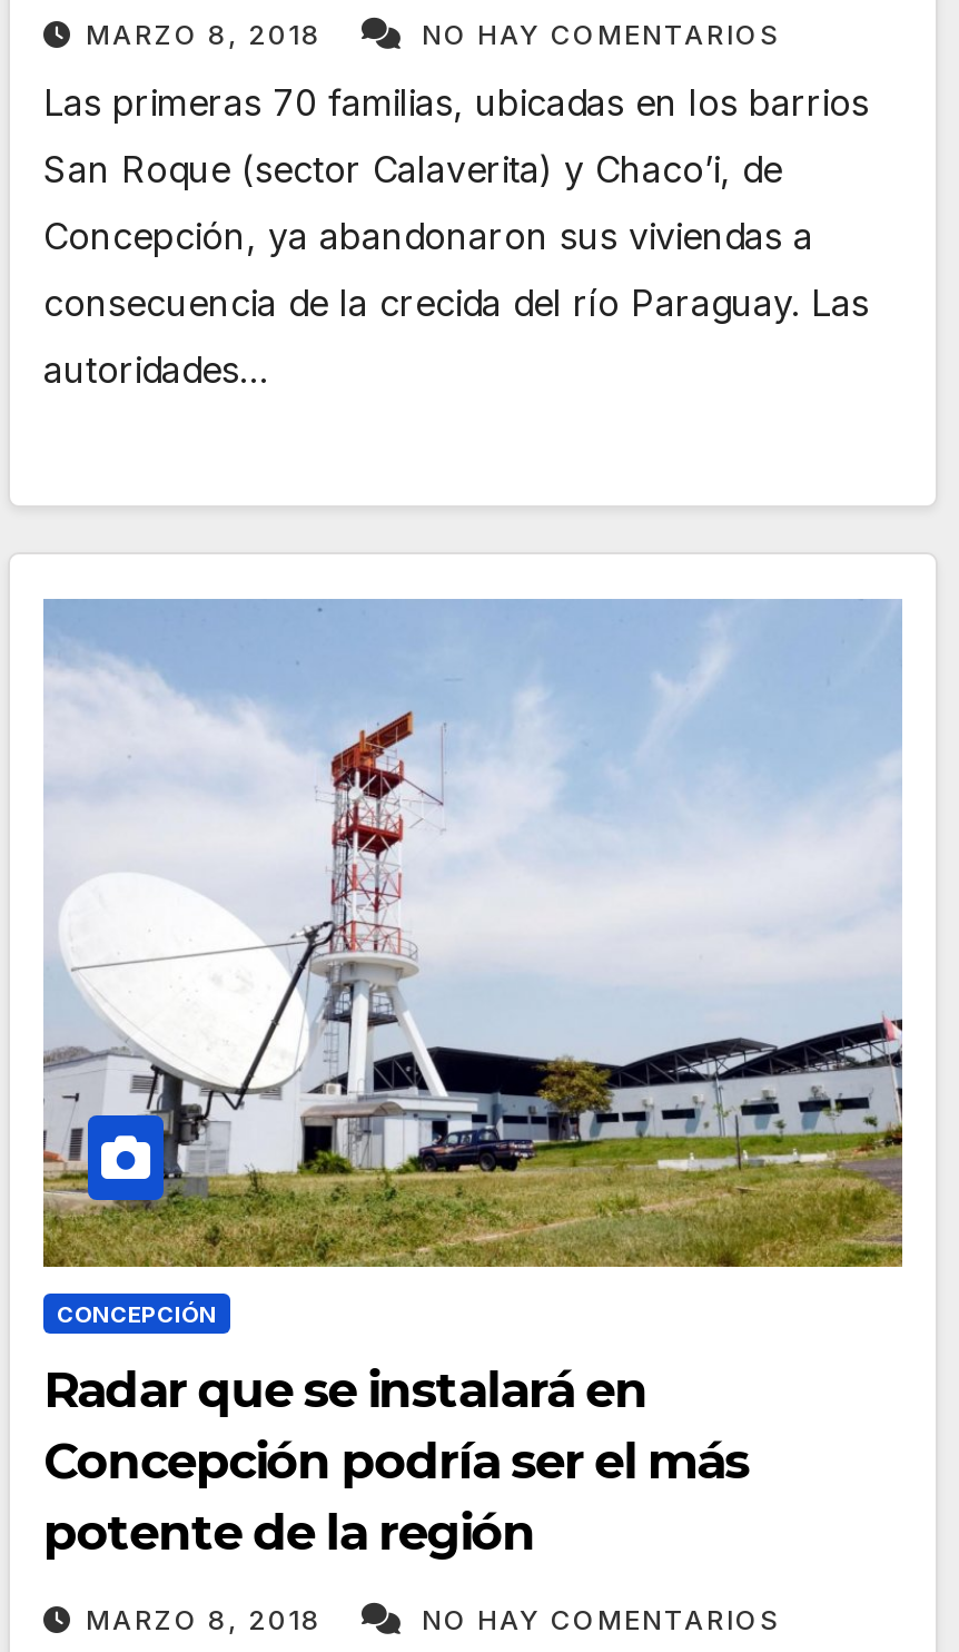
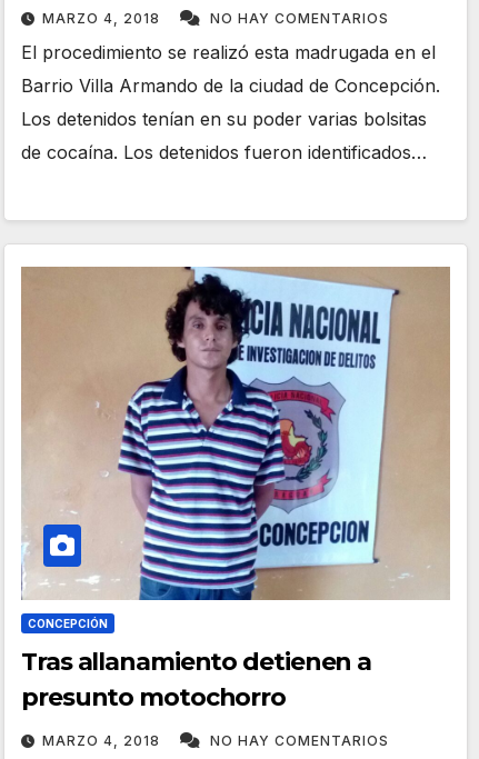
- MARZO 8, 2018
+ MARZO 4, 2018

- Las primeras 70 familias, ubicadas en los barrios
- San Roque (sector Calaverita) y Chaco’i, de
- Concepción, ya abandonaron sus viviendas a
- consecuencia de la crecida del río Paraguay. Las
- autoridades…
+ El procedimiento se realizó esta madrugada en el
+ Barrio Villa Armando de la ciudad de Concepción.
+ Los detenidos tenían en su poder varias bolsitas
+ de cocaína. Los detenidos fueron identificados…

- [image]
+ [image]

- Radar que se instalará en
- Concepción podría ser el más
- potente de la región
+ Tras allanamiento detienen a
+ presunto motochorro

- MARZO 8, 2018
+ MARZO 4, 2018
